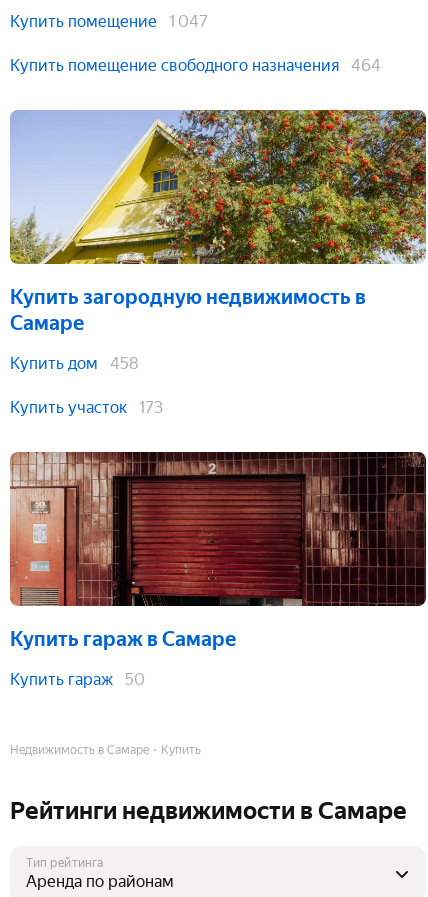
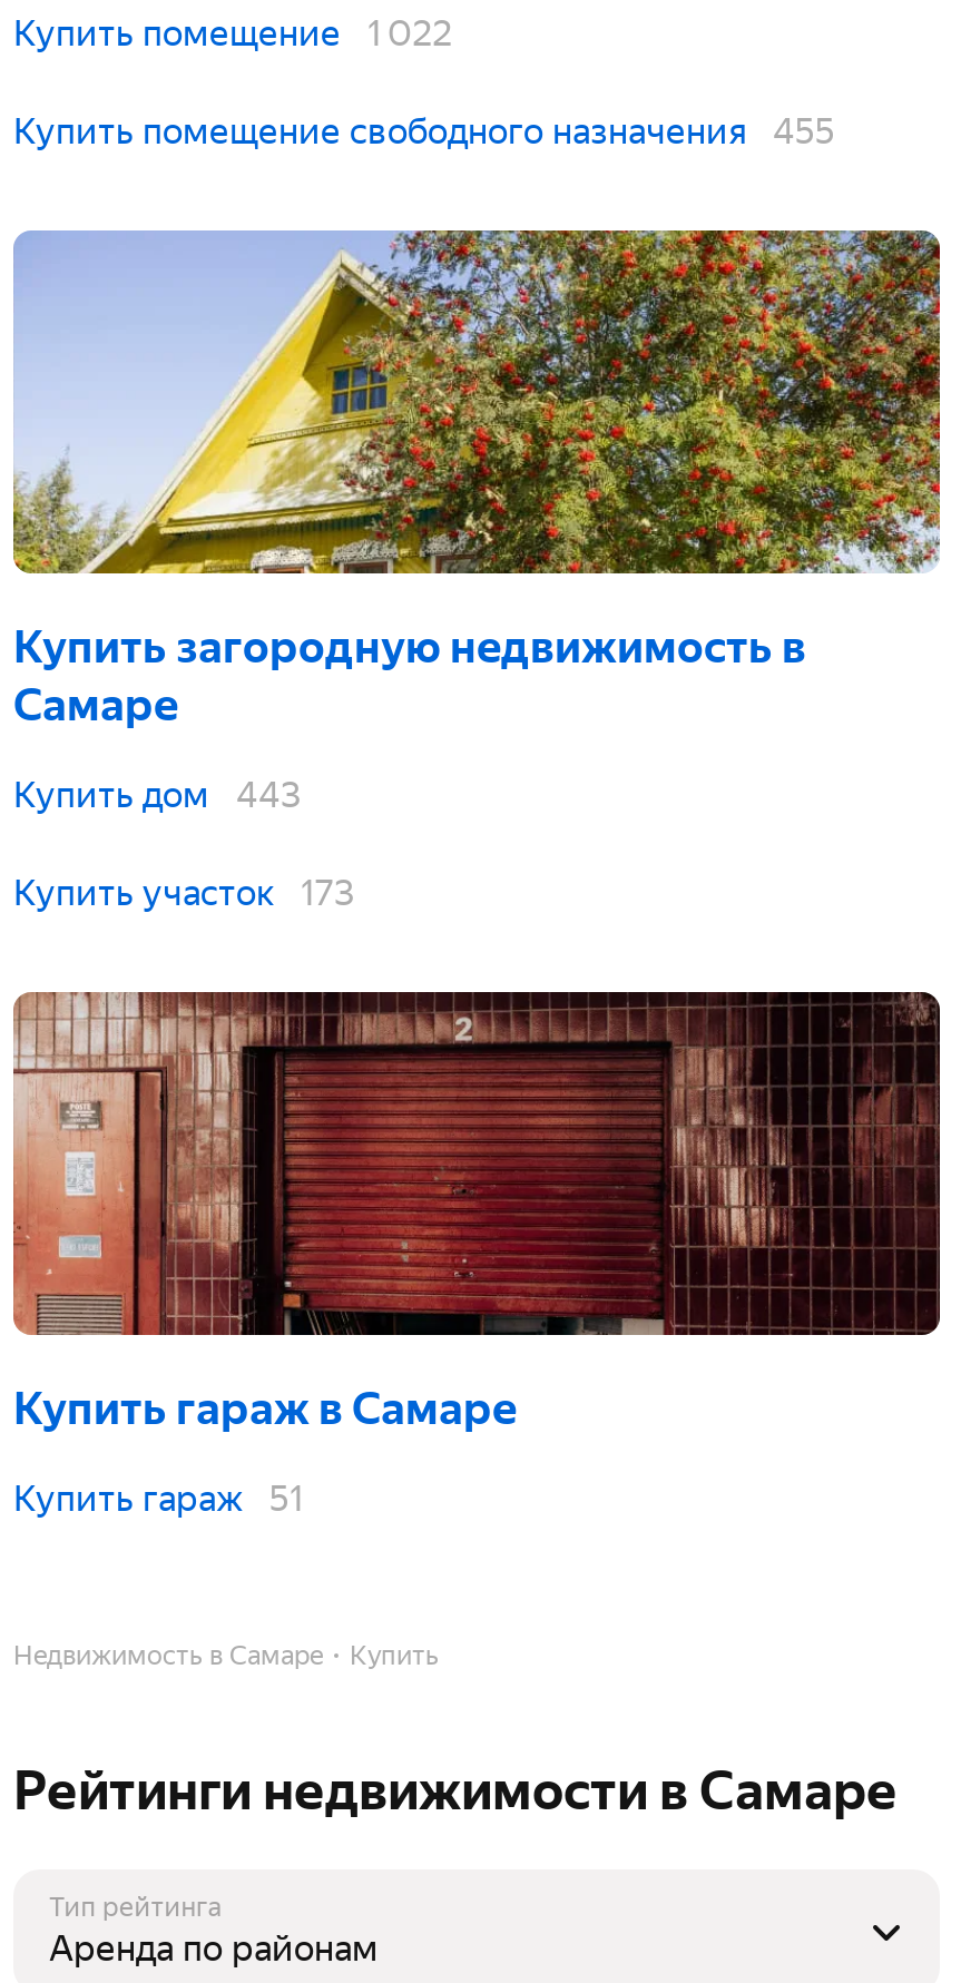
- Купить помещение 1 047
+ Купить помещение 1 022

- Купить помещение свободного назначения 464
+ Купить помещение свободного назначения 455

- Купить дом 458
+ Купить дом 443

- Купить гараж 50
+ Купить гараж 51
